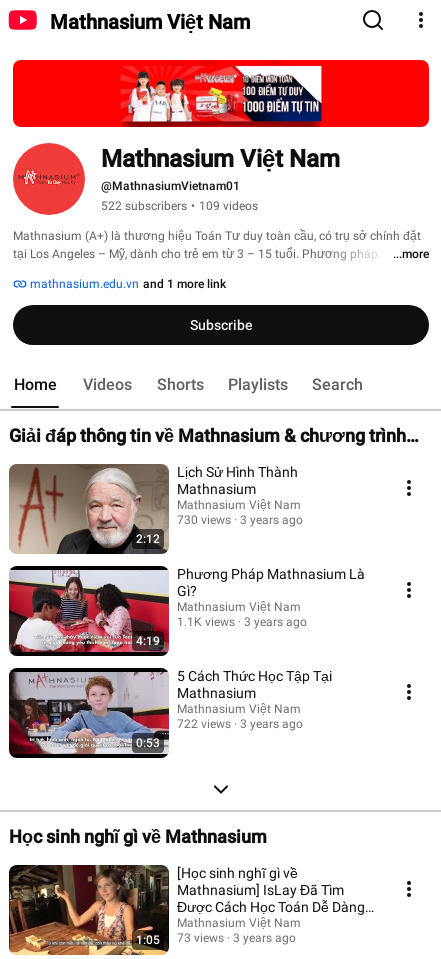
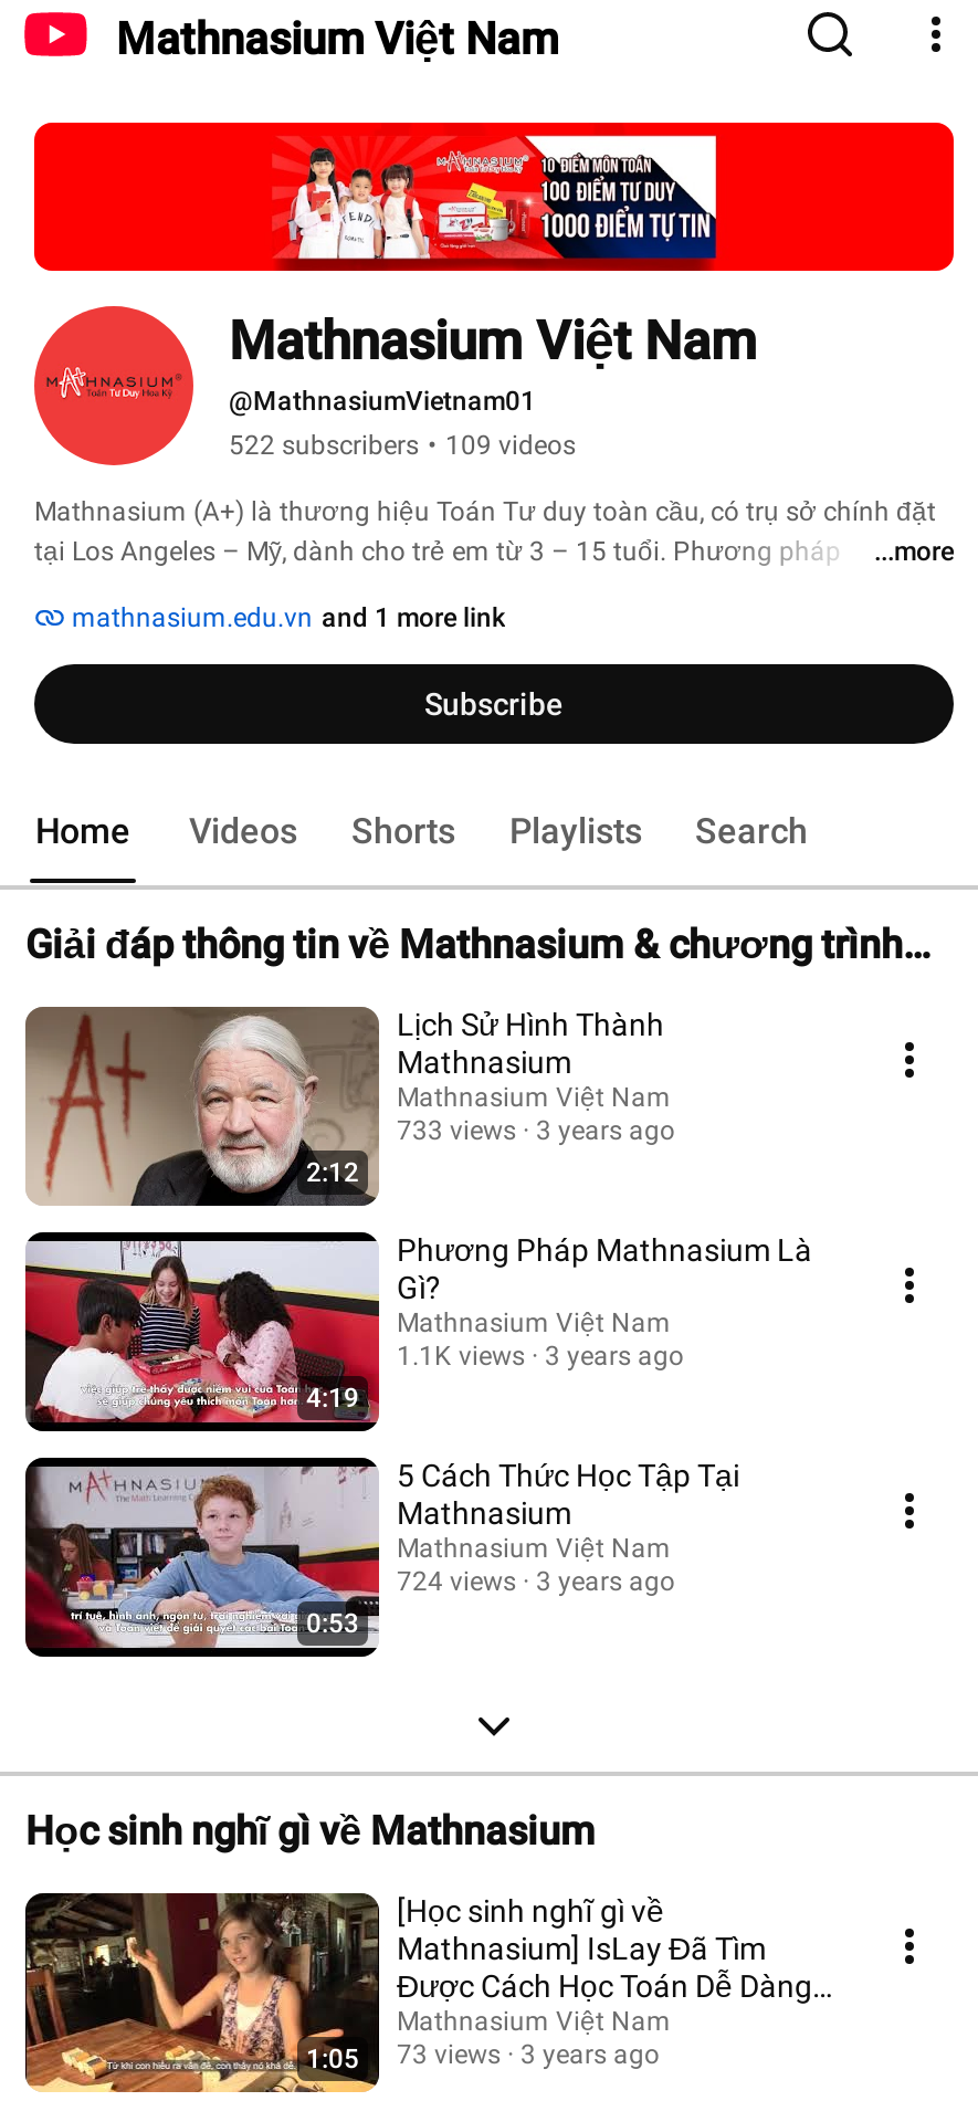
- 730 views 3 years ago
+ 733 views 3 years ago

- 722 views 3 years ago
+ 724 views 3 years ago
